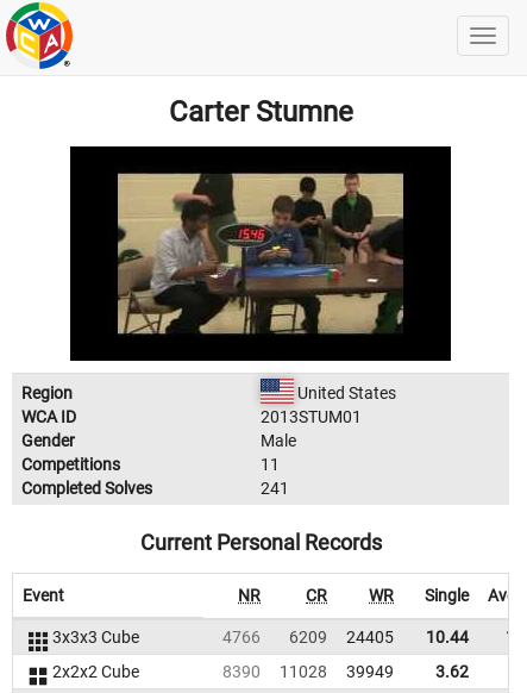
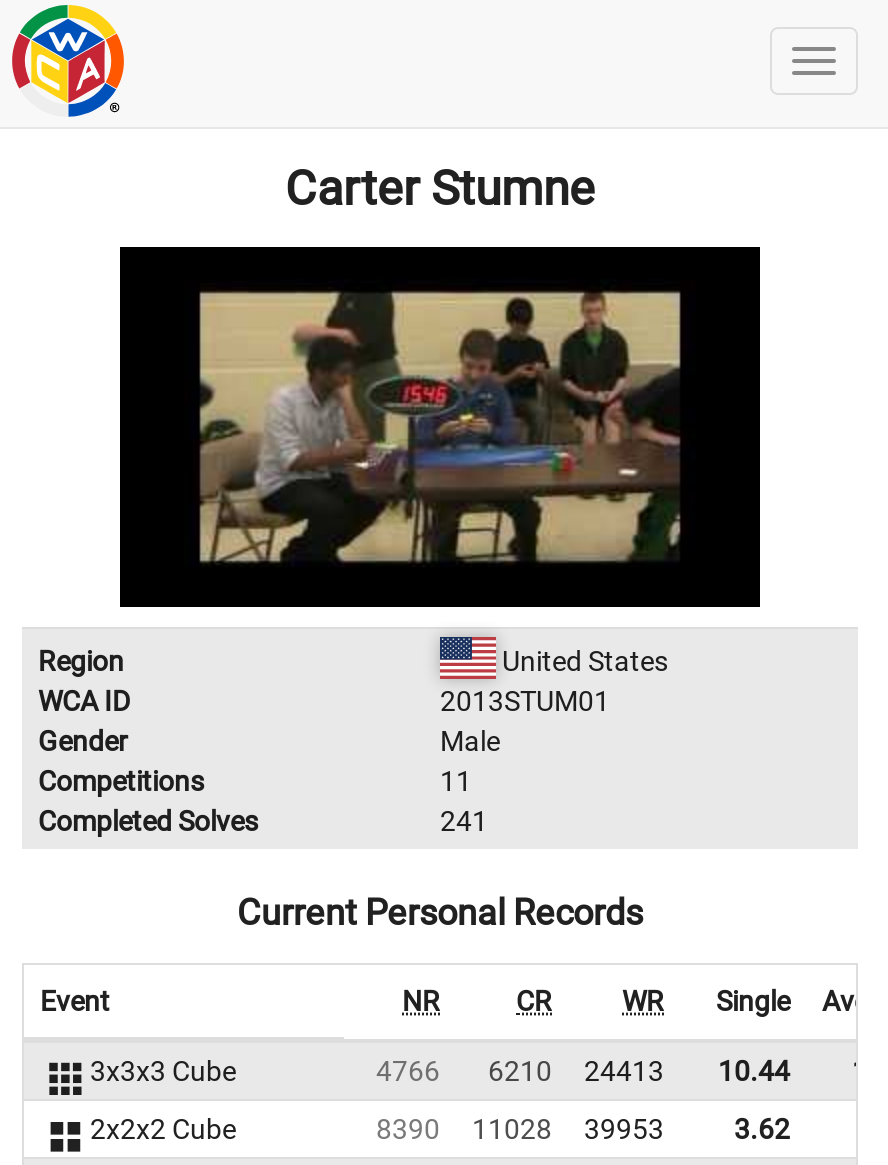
- 6209
+ 6210

- 24405
+ 24413

- 8390 11028 39949
+ 8390 11028 39953
